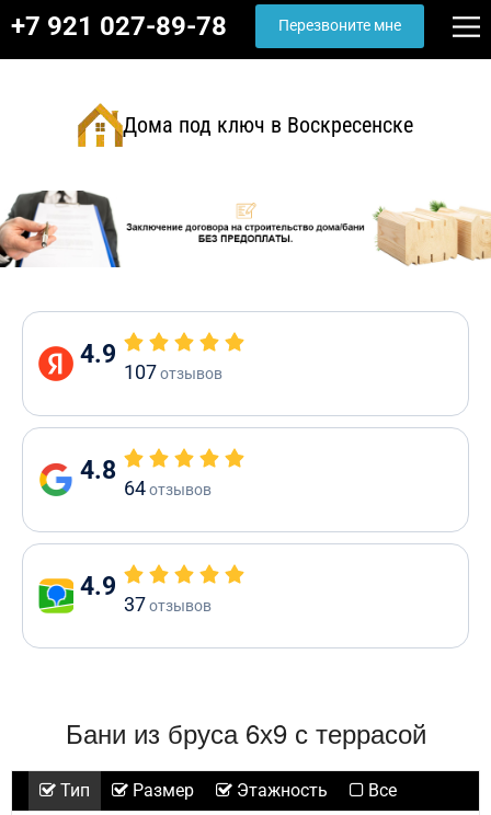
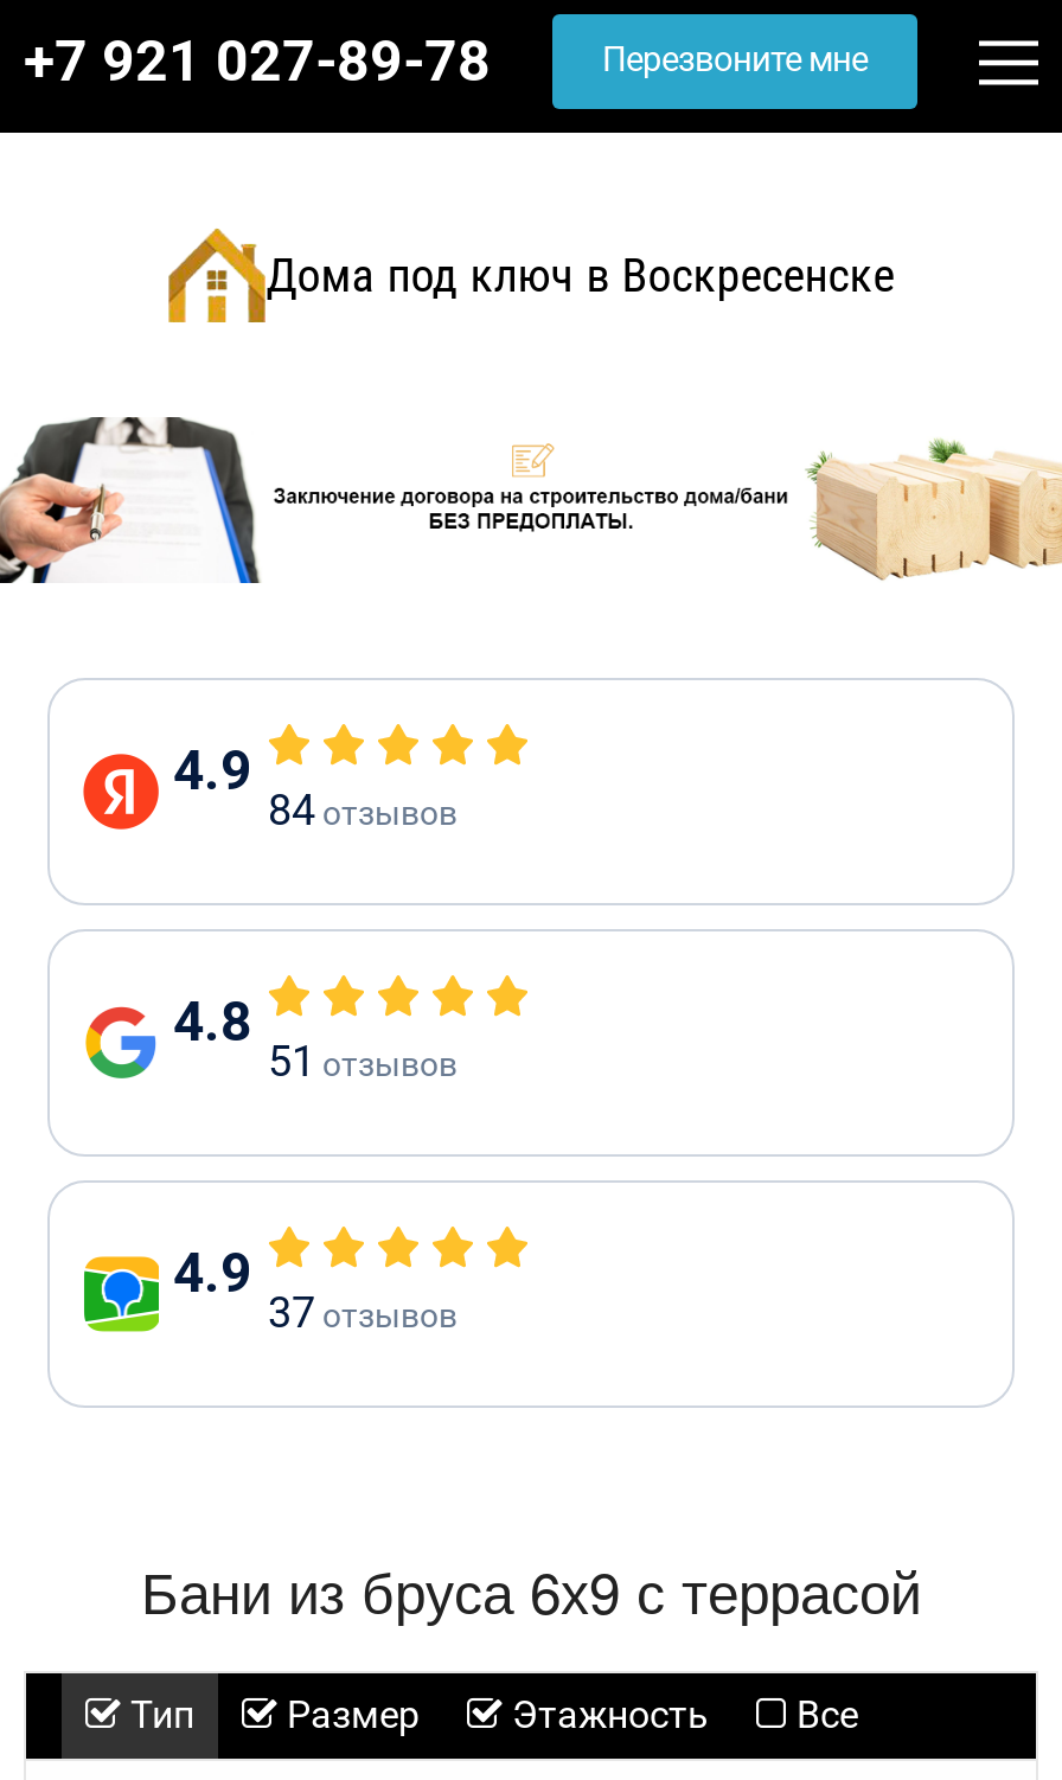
- 107отзывов
+ 84отзывов

- 64 отзывов
+ 51 отзывов
